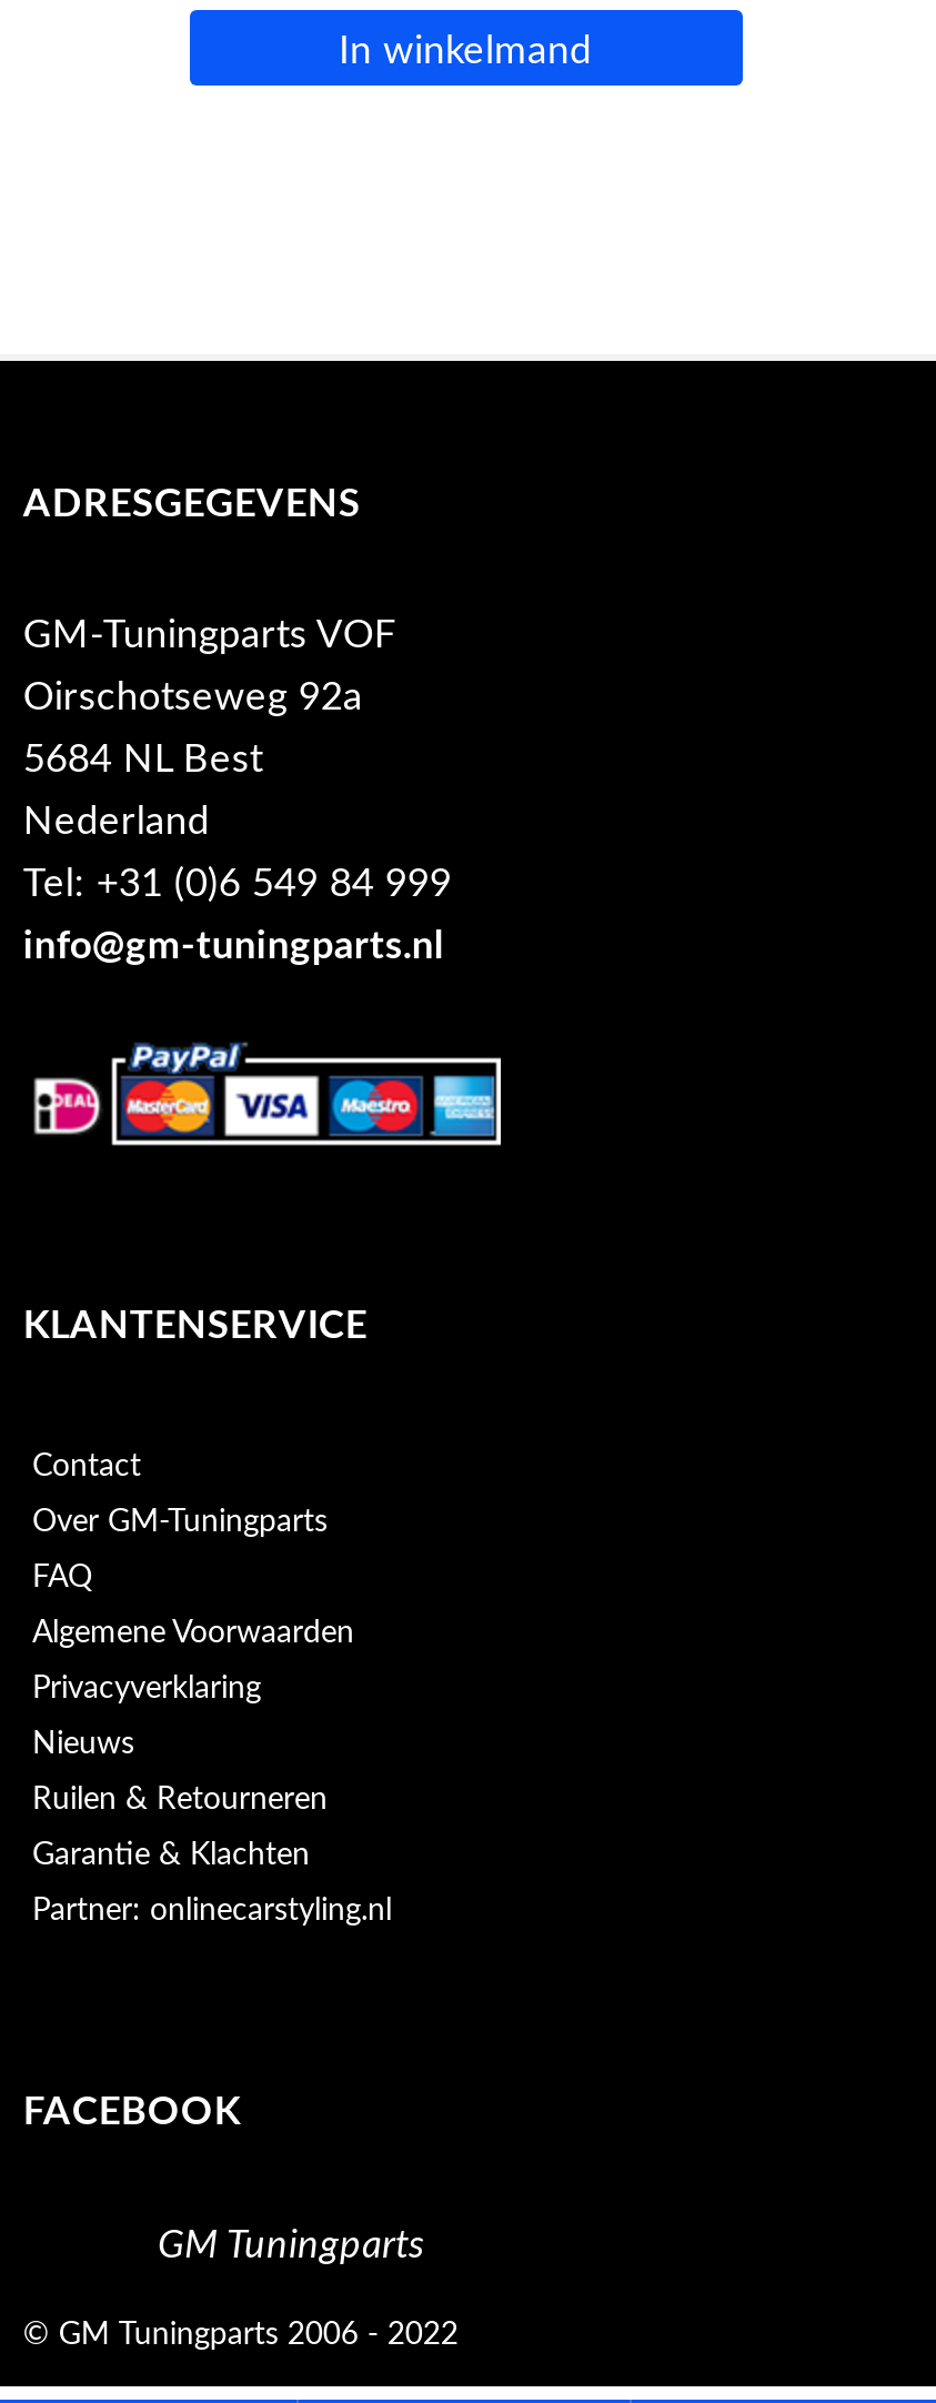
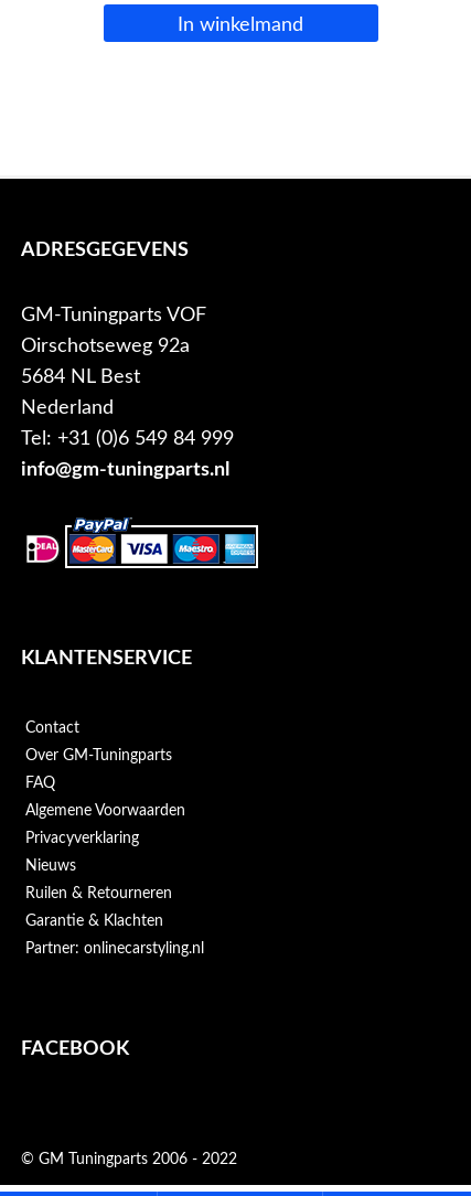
- GM Tuningparts
